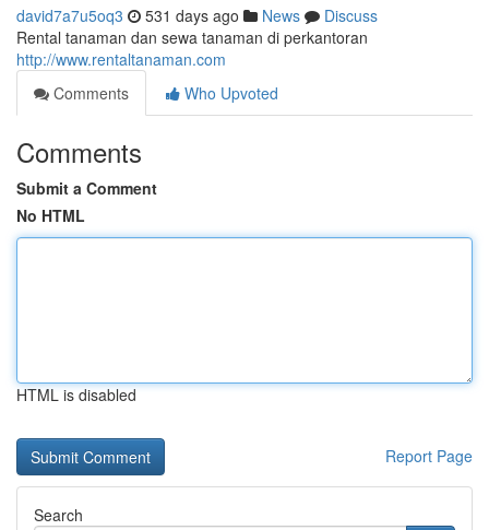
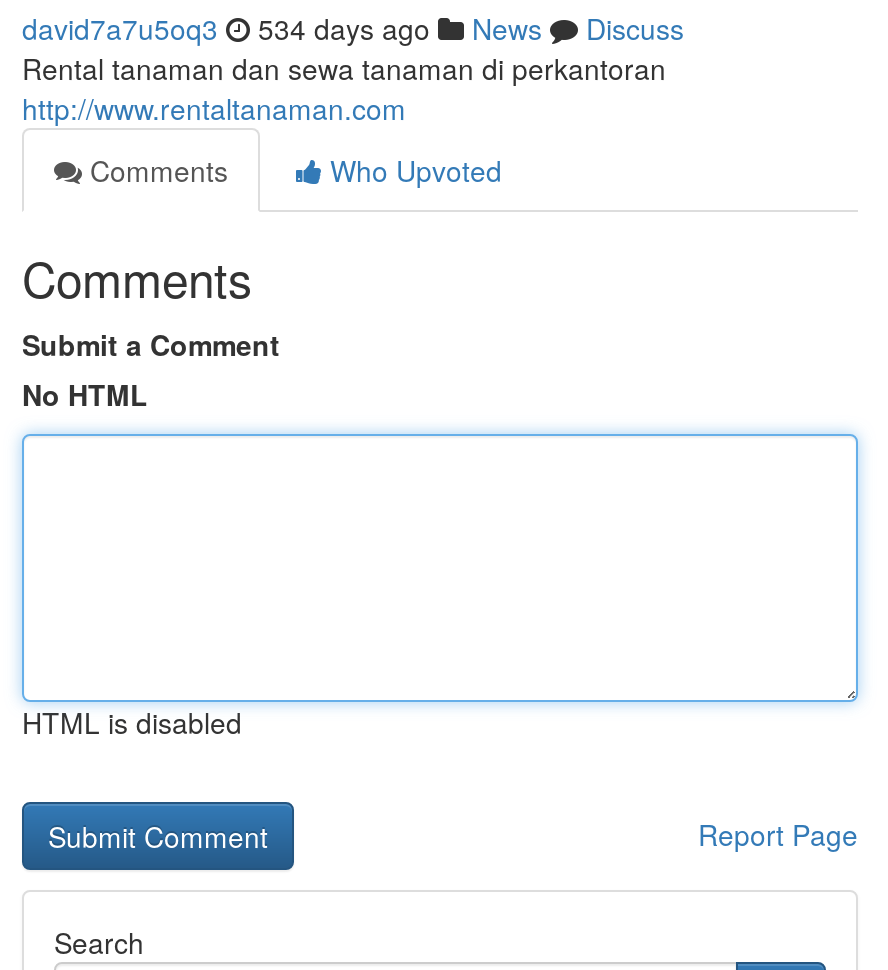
- david7a7u5oq3 531 days ago News Discuss
+ david7a7u5oq3 534 days ago News Discuss
